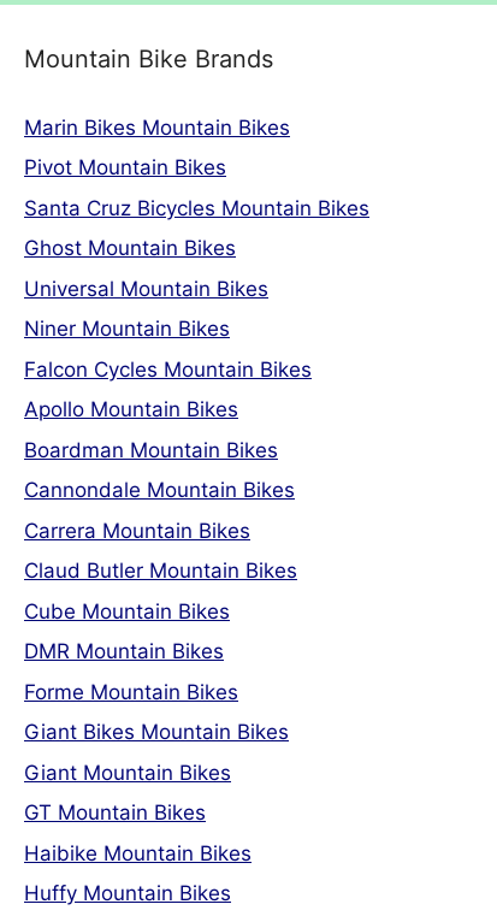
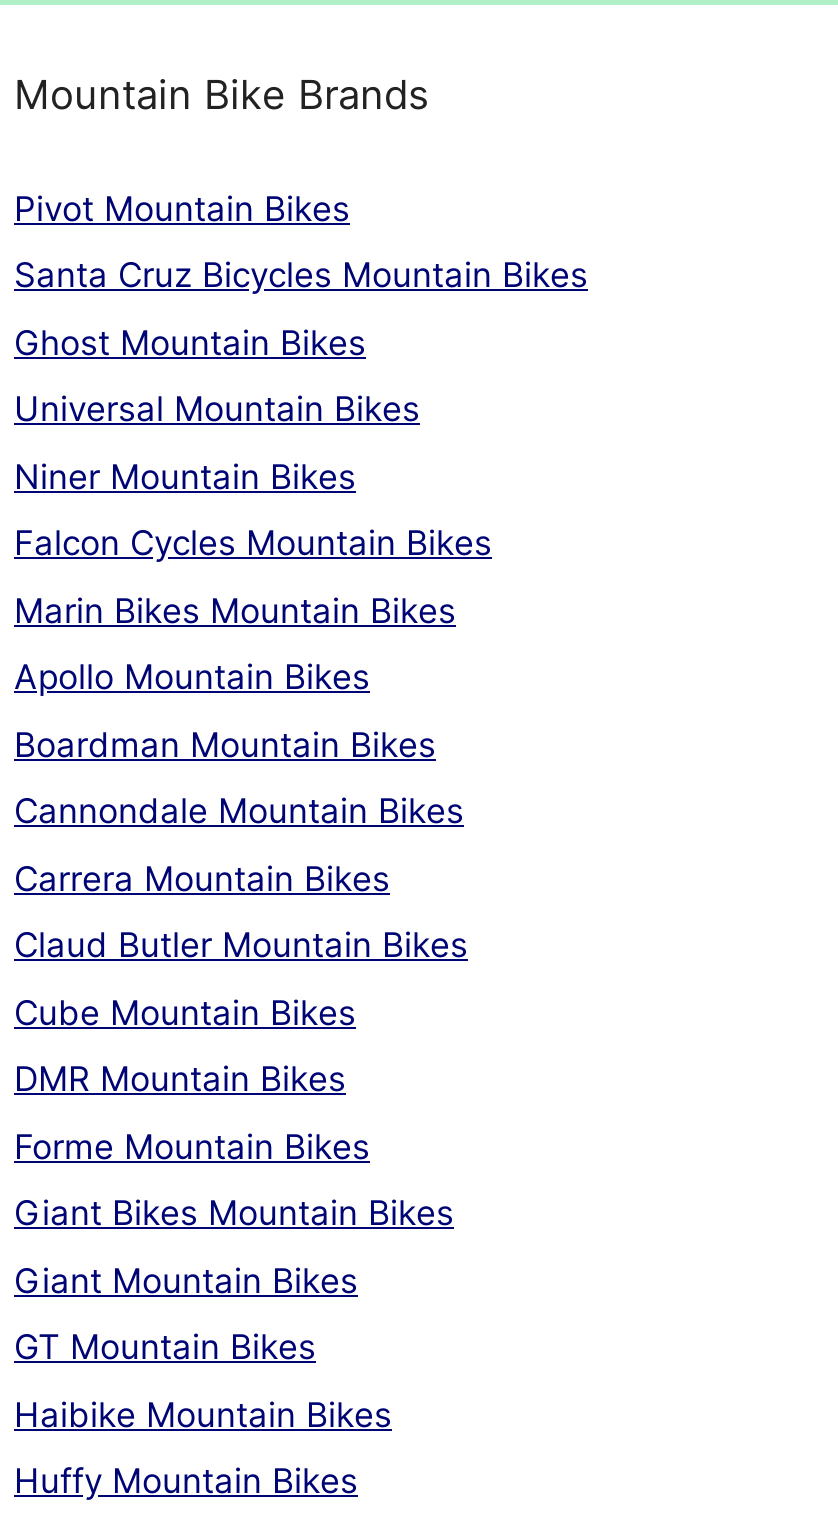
moved down: Marin Bikes Mountain Bikes

moved up: Pivot Mountain Bikes | Santa Cruz Bicycles Mountain Bikes | Ghost Mountain Bikes | Universal Mountain Bikes | Niner Mountain Bikes | Falcon Cycles Mountain Bikes
